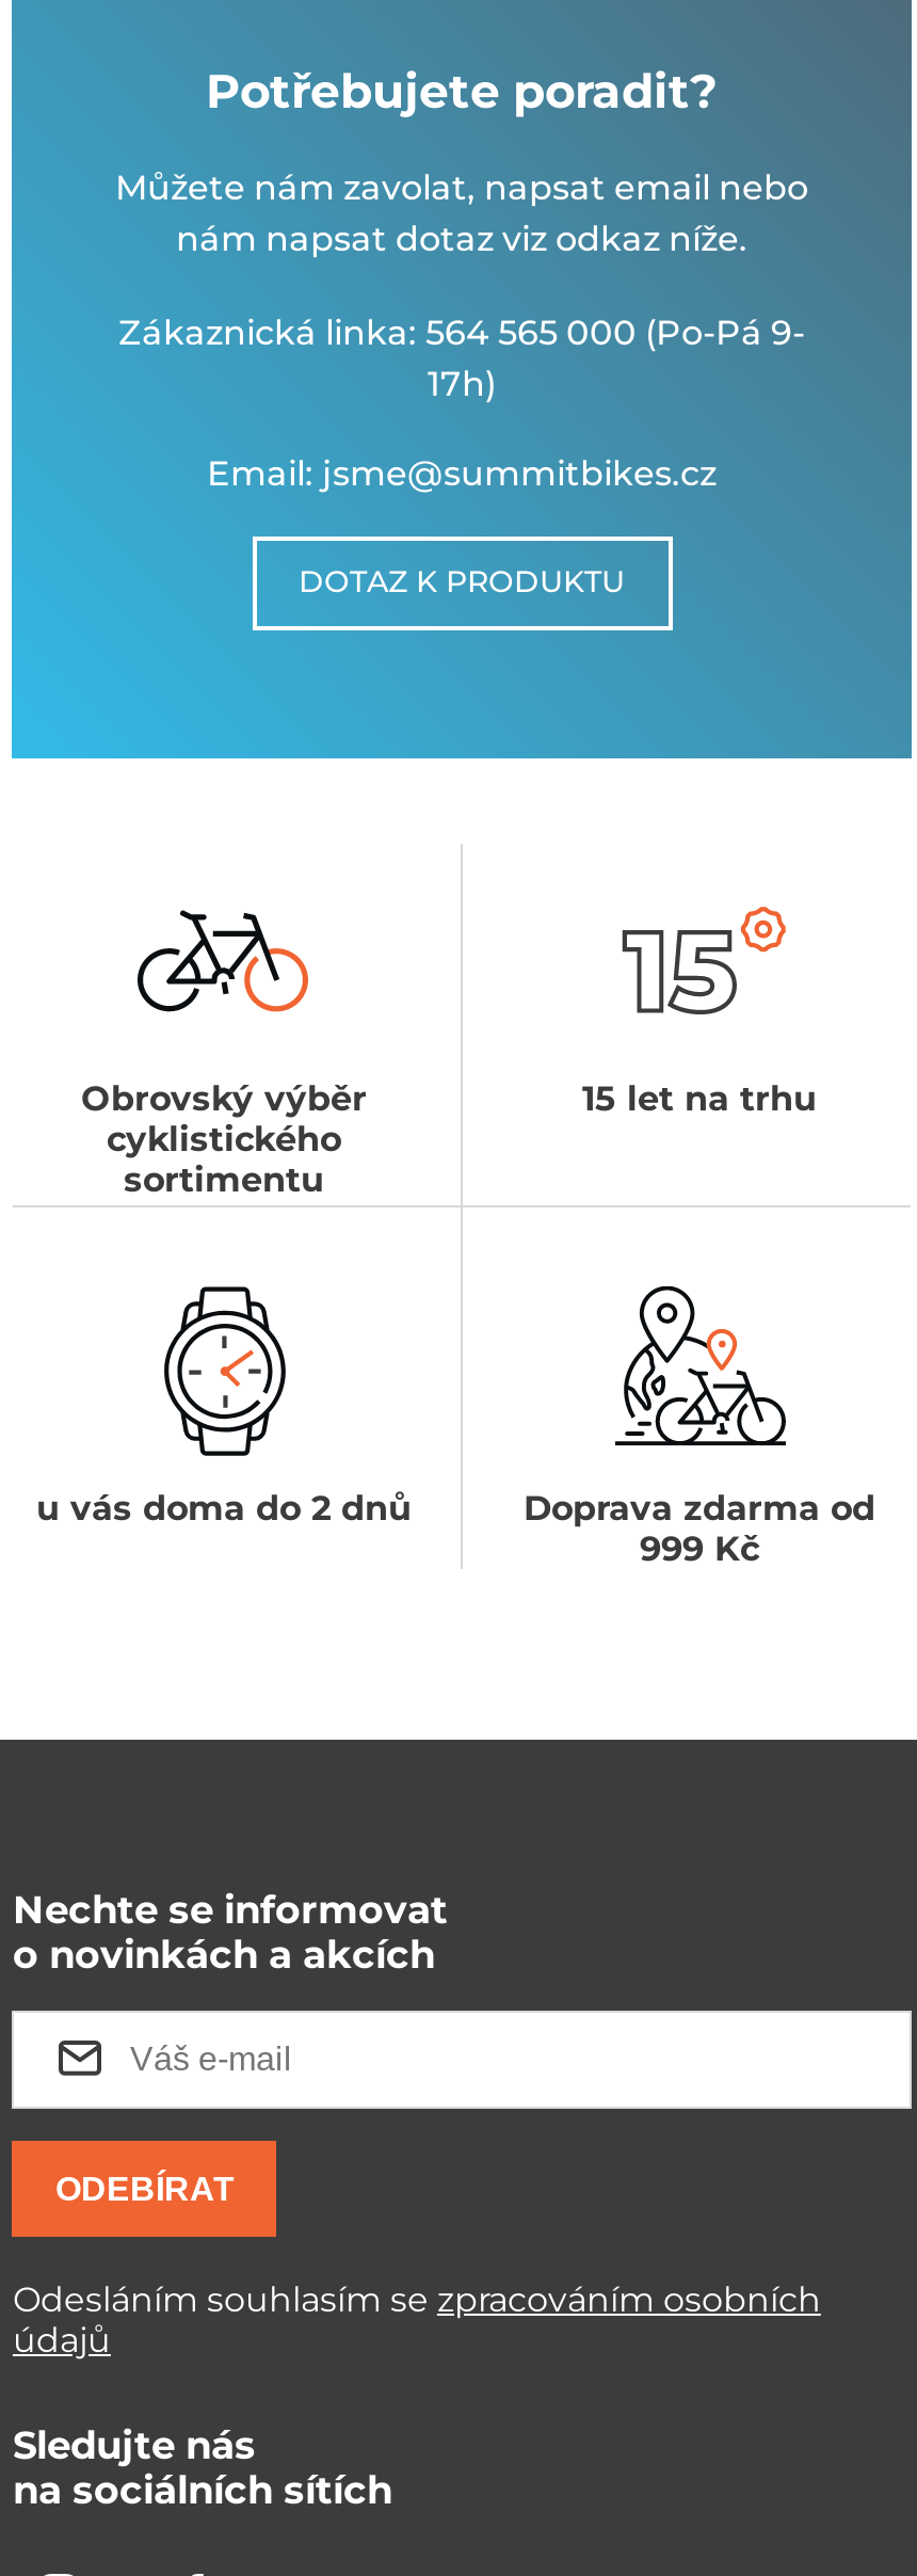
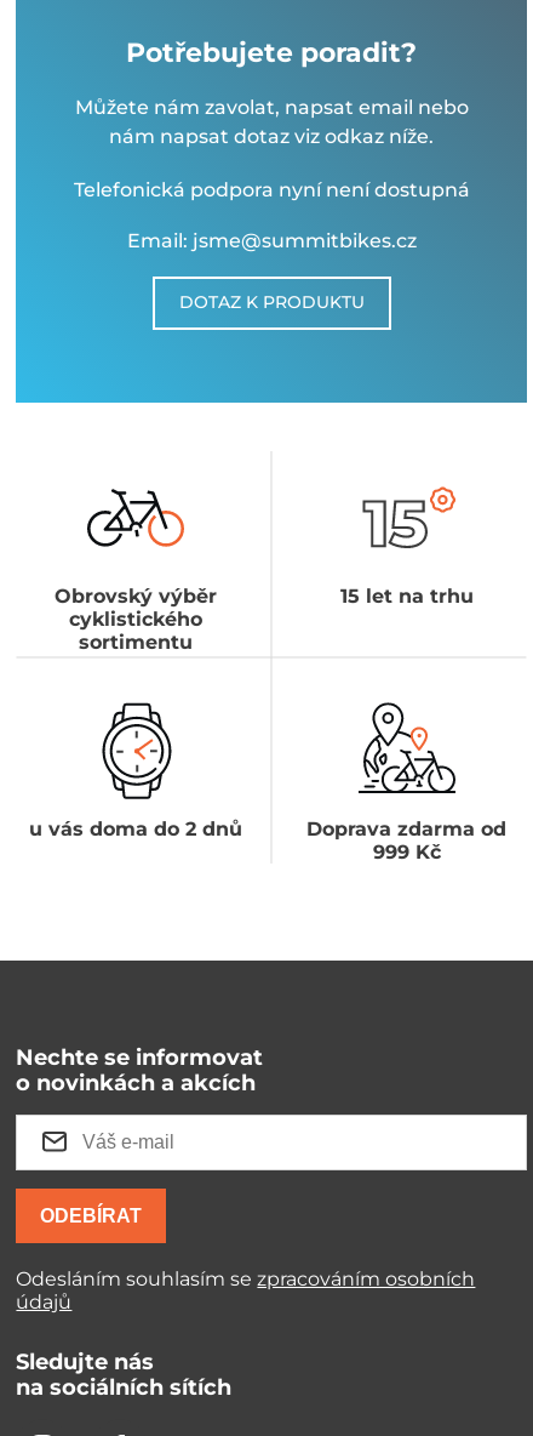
- Zákaznická linka: 564 565 000 (Po-Pá 9-
- 17h)
+ Telefonická podpora nyní není dostupná
